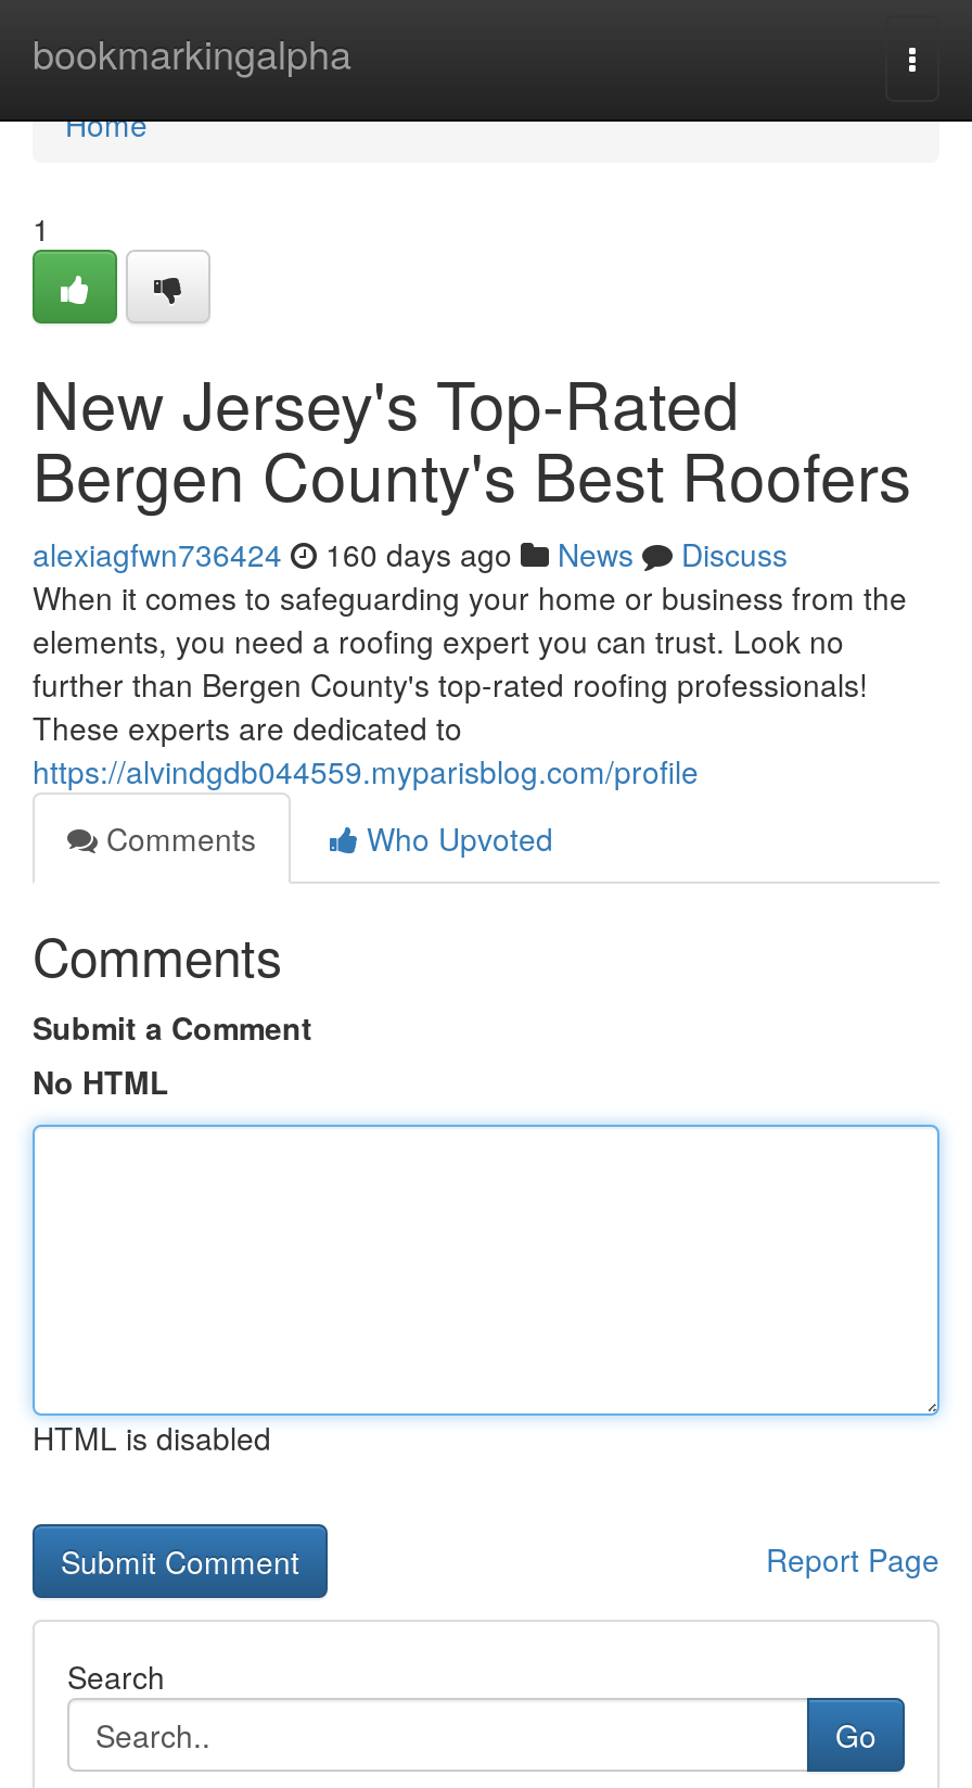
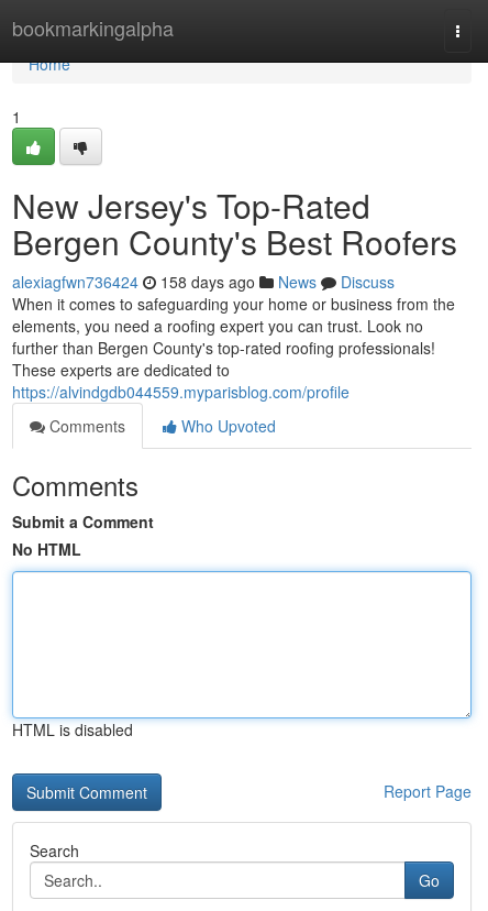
- alexiagfwn736424 160 days ago News Discuss
+ alexiagfwn736424 158 days ago News Discuss
